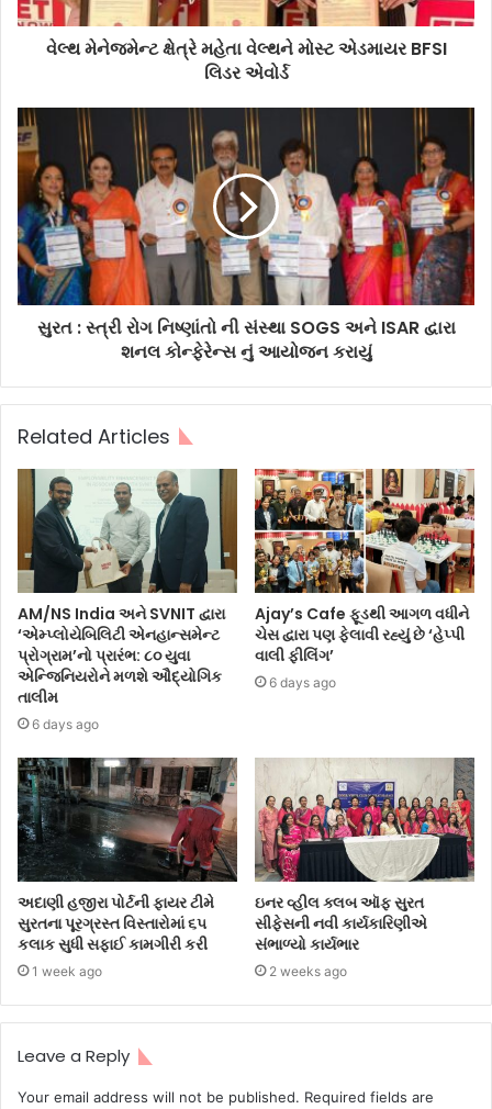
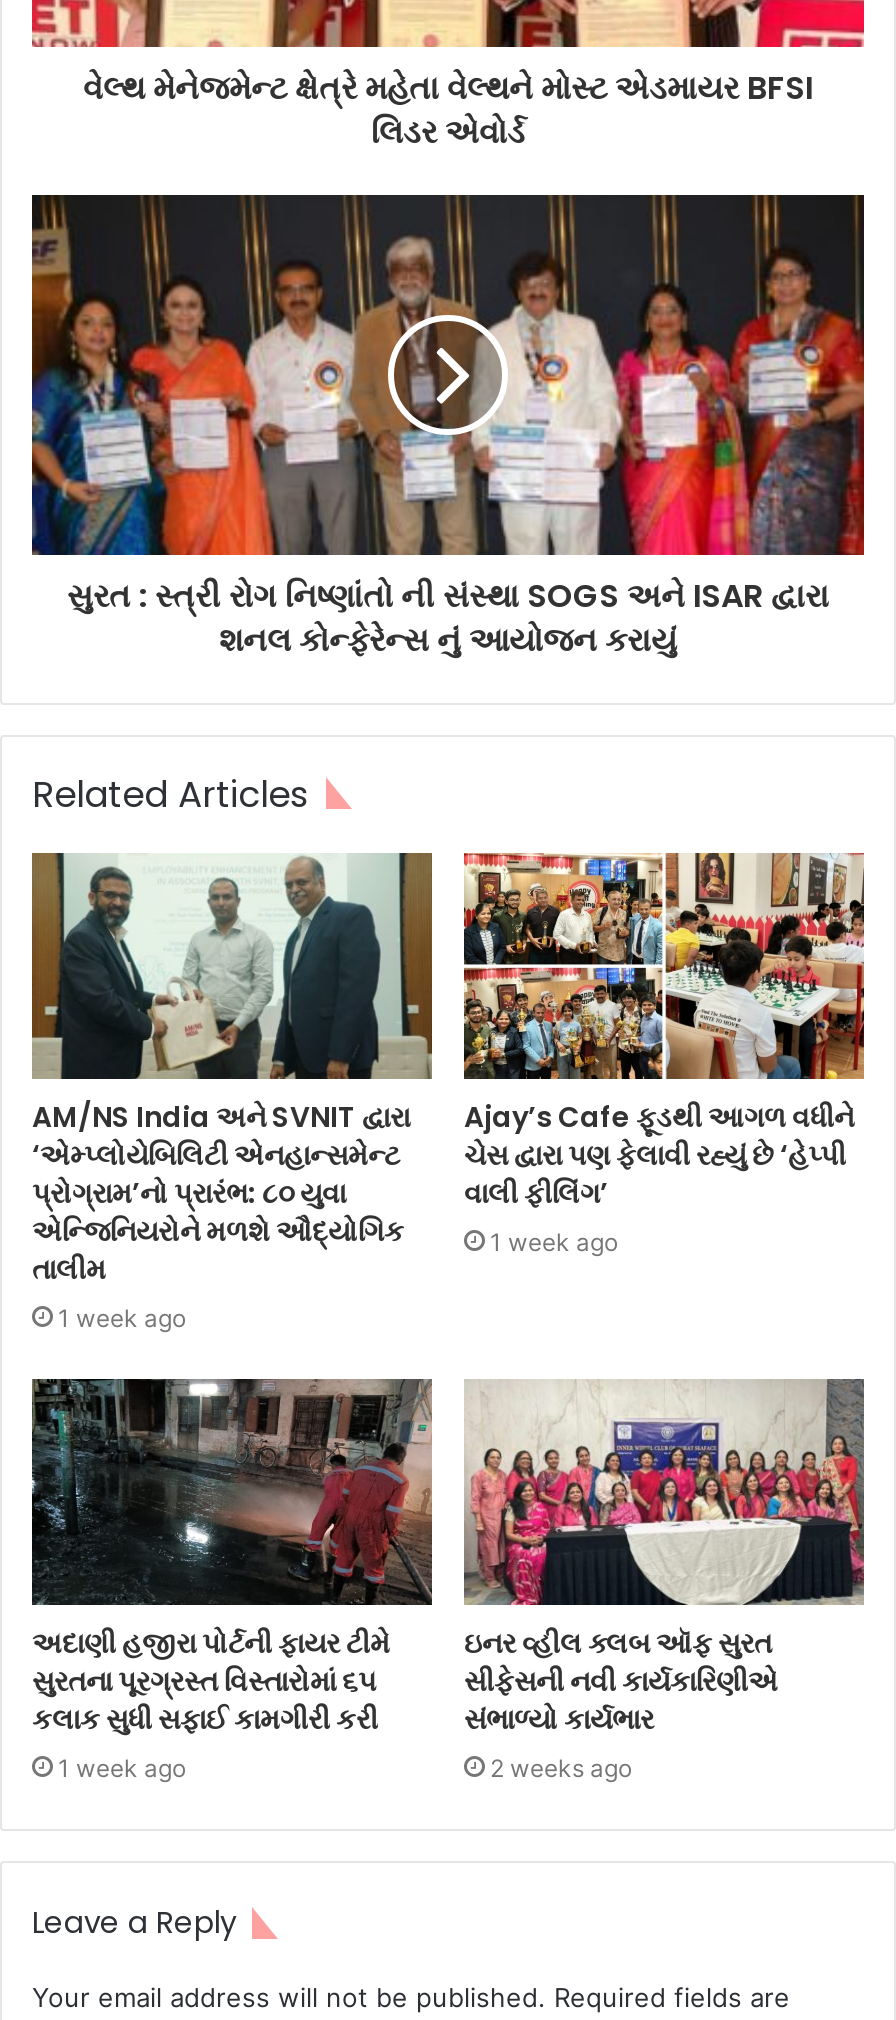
- 6 days ago
+ 1 week ago

- 6 days ago
+ 1 week ago
